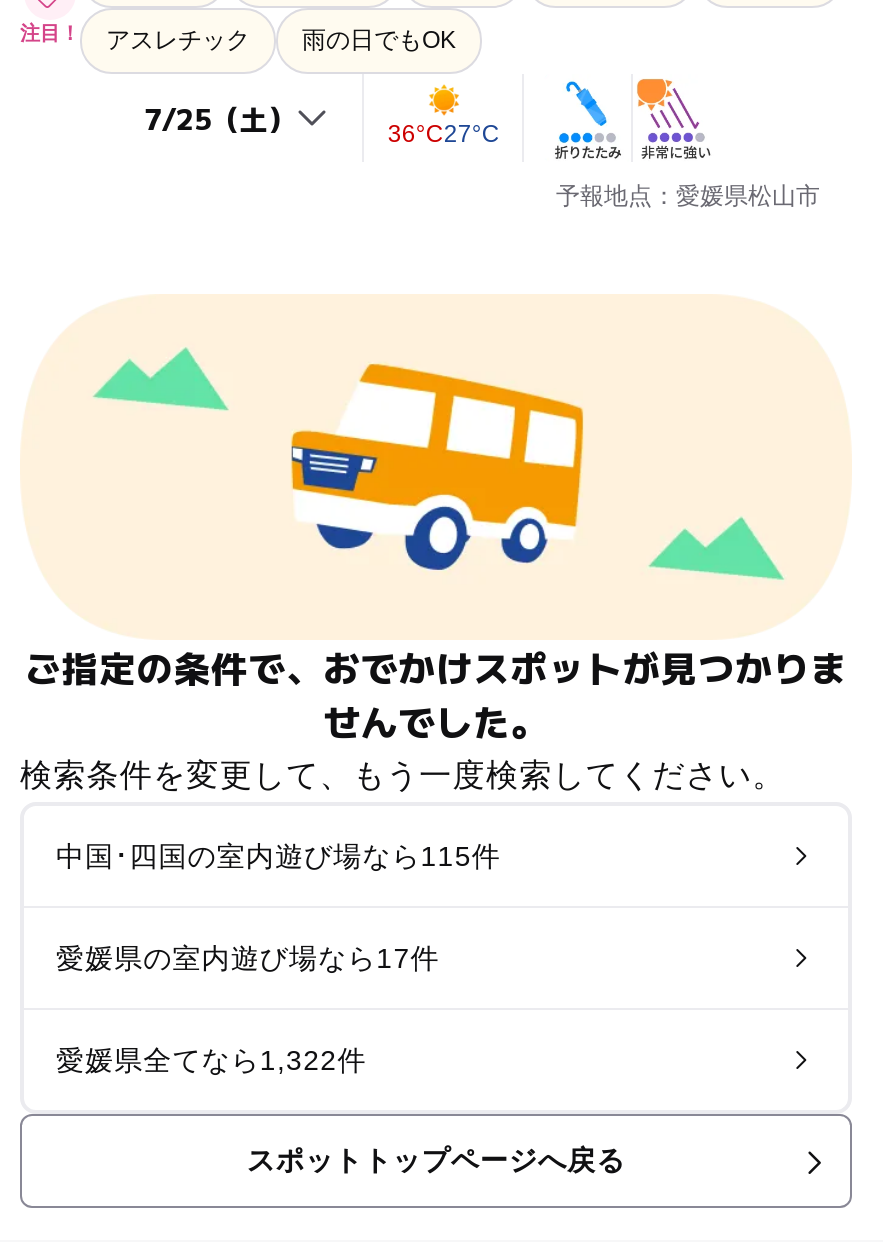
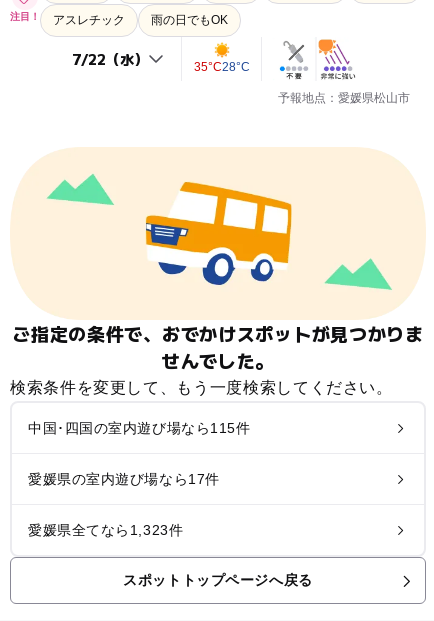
- [image]
- 36°C27°C
+ [image]
+ 35°C28°C

- 愛媛県全てなら1,322件
+ 愛媛県全てなら1,323件
